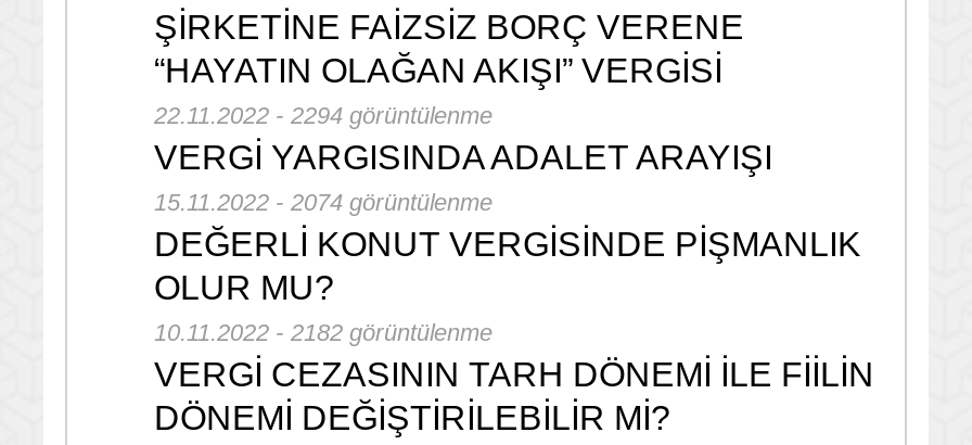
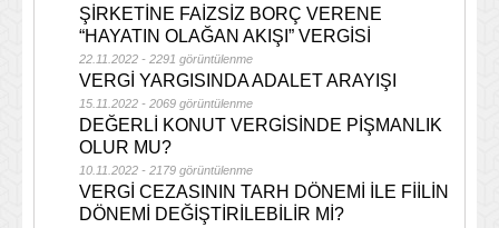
- 22.11.2022 - 2294 görüntülenme
+ 22.11.2022 - 2291 görüntülenme

- 15.11.2022 - 2074 görüntülenme
+ 15.11.2022 - 2069 görüntülenme

- 10.11.2022 - 2182 görüntülenme
+ 10.11.2022 - 2179 görüntülenme
